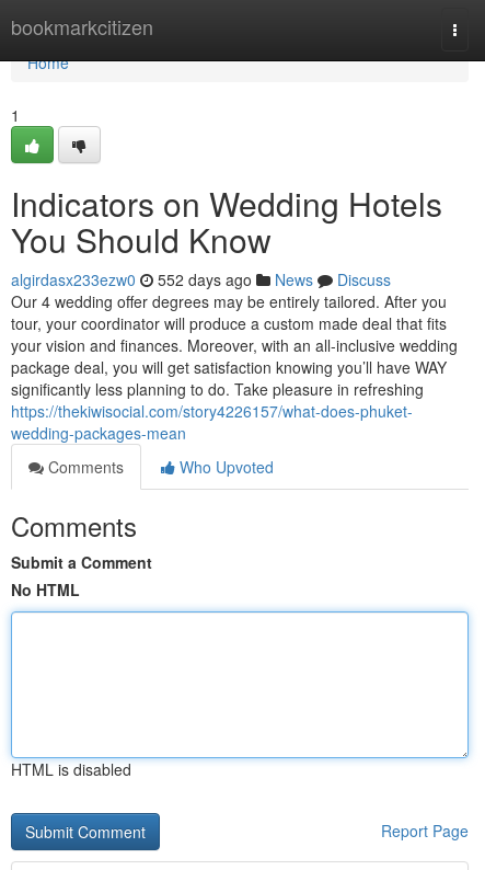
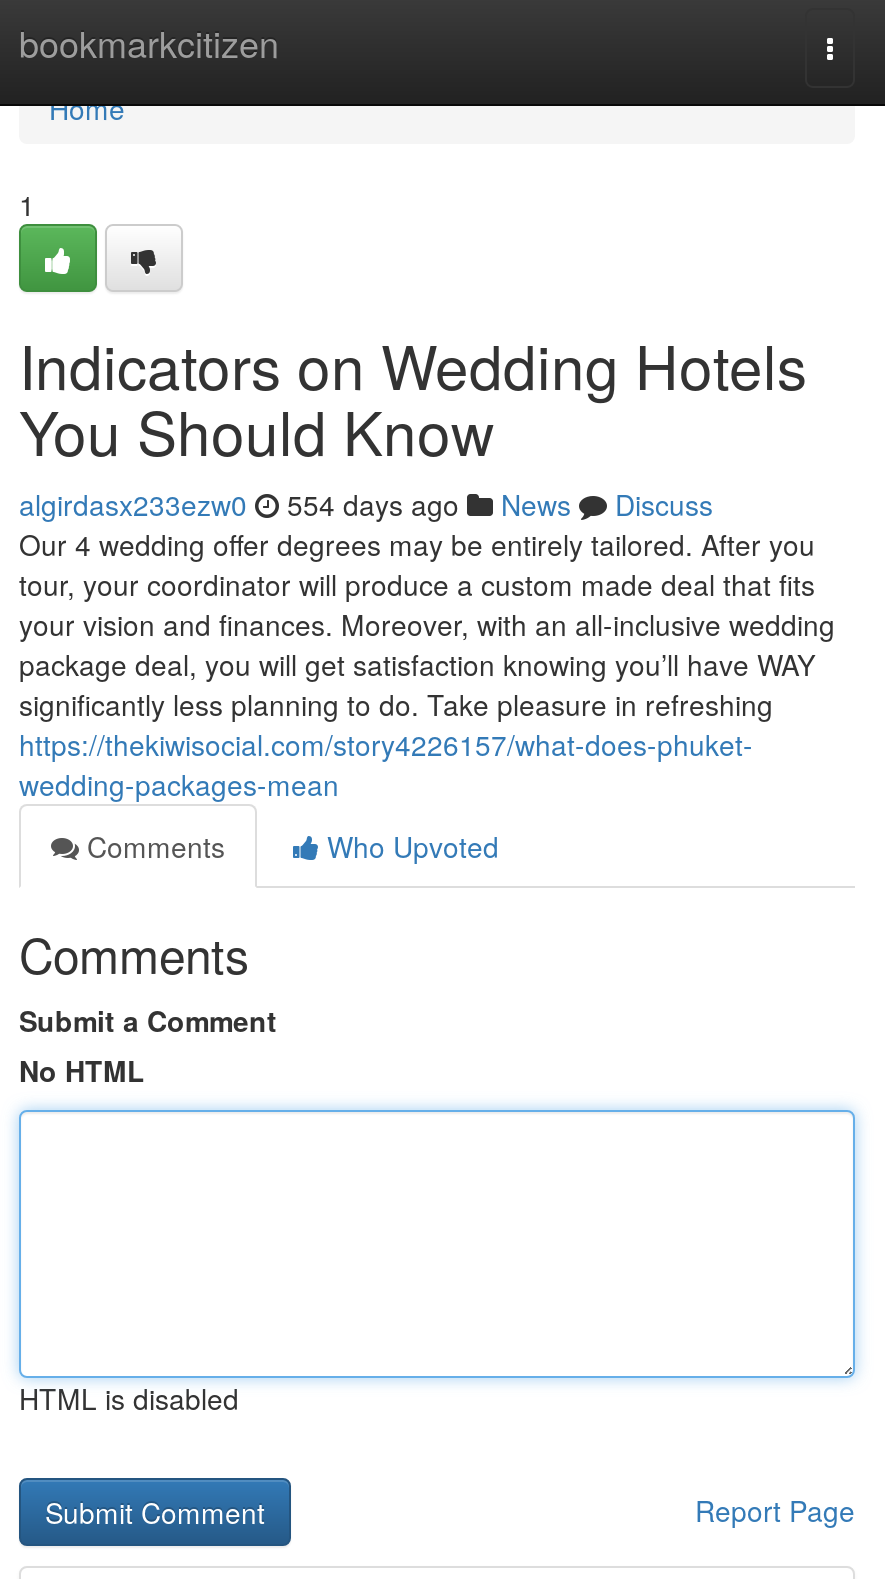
- algirdasx233ezw0 552 days ago News Discuss
+ algirdasx233ezw0 554 days ago News Discuss
